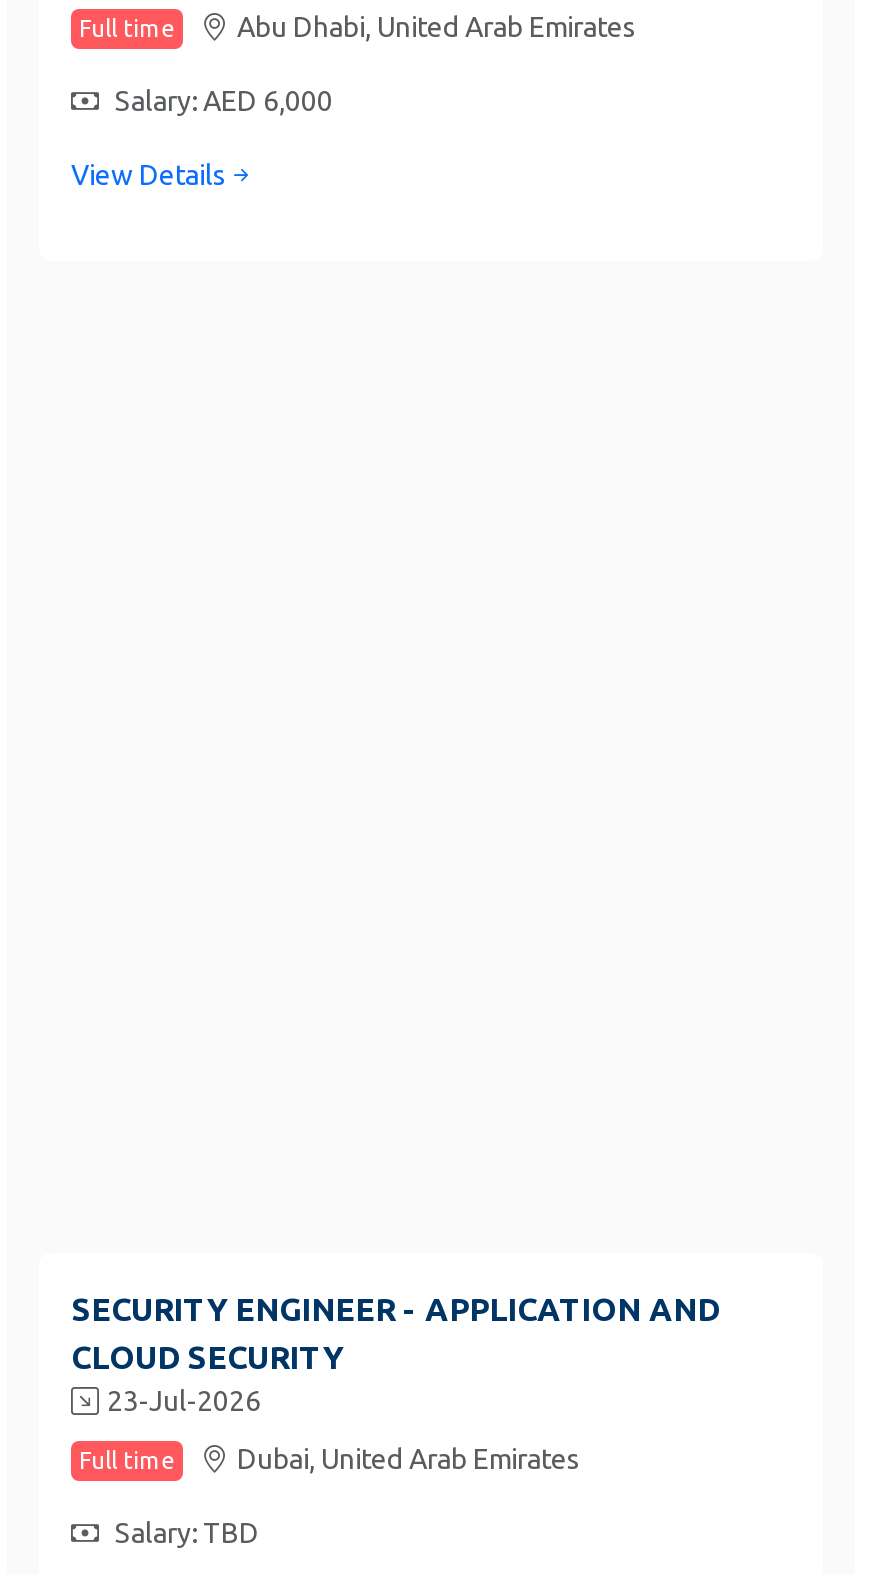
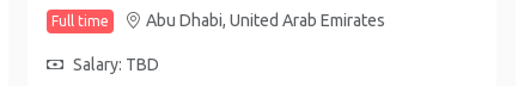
- Salary: AED 6,000
- View Details

- SECURITY ENGINEER - APPLICATION AND
- CLOUD SECURITY
- 23-Jul-2026
- Full time
- Dubai, United Arab Emirates
